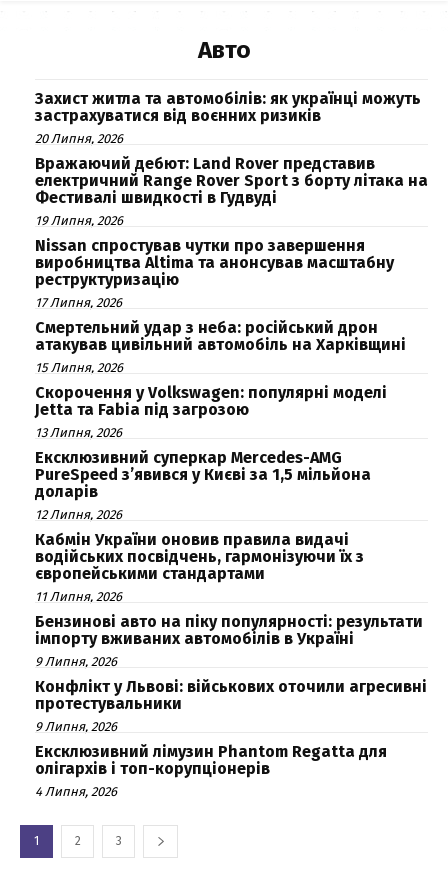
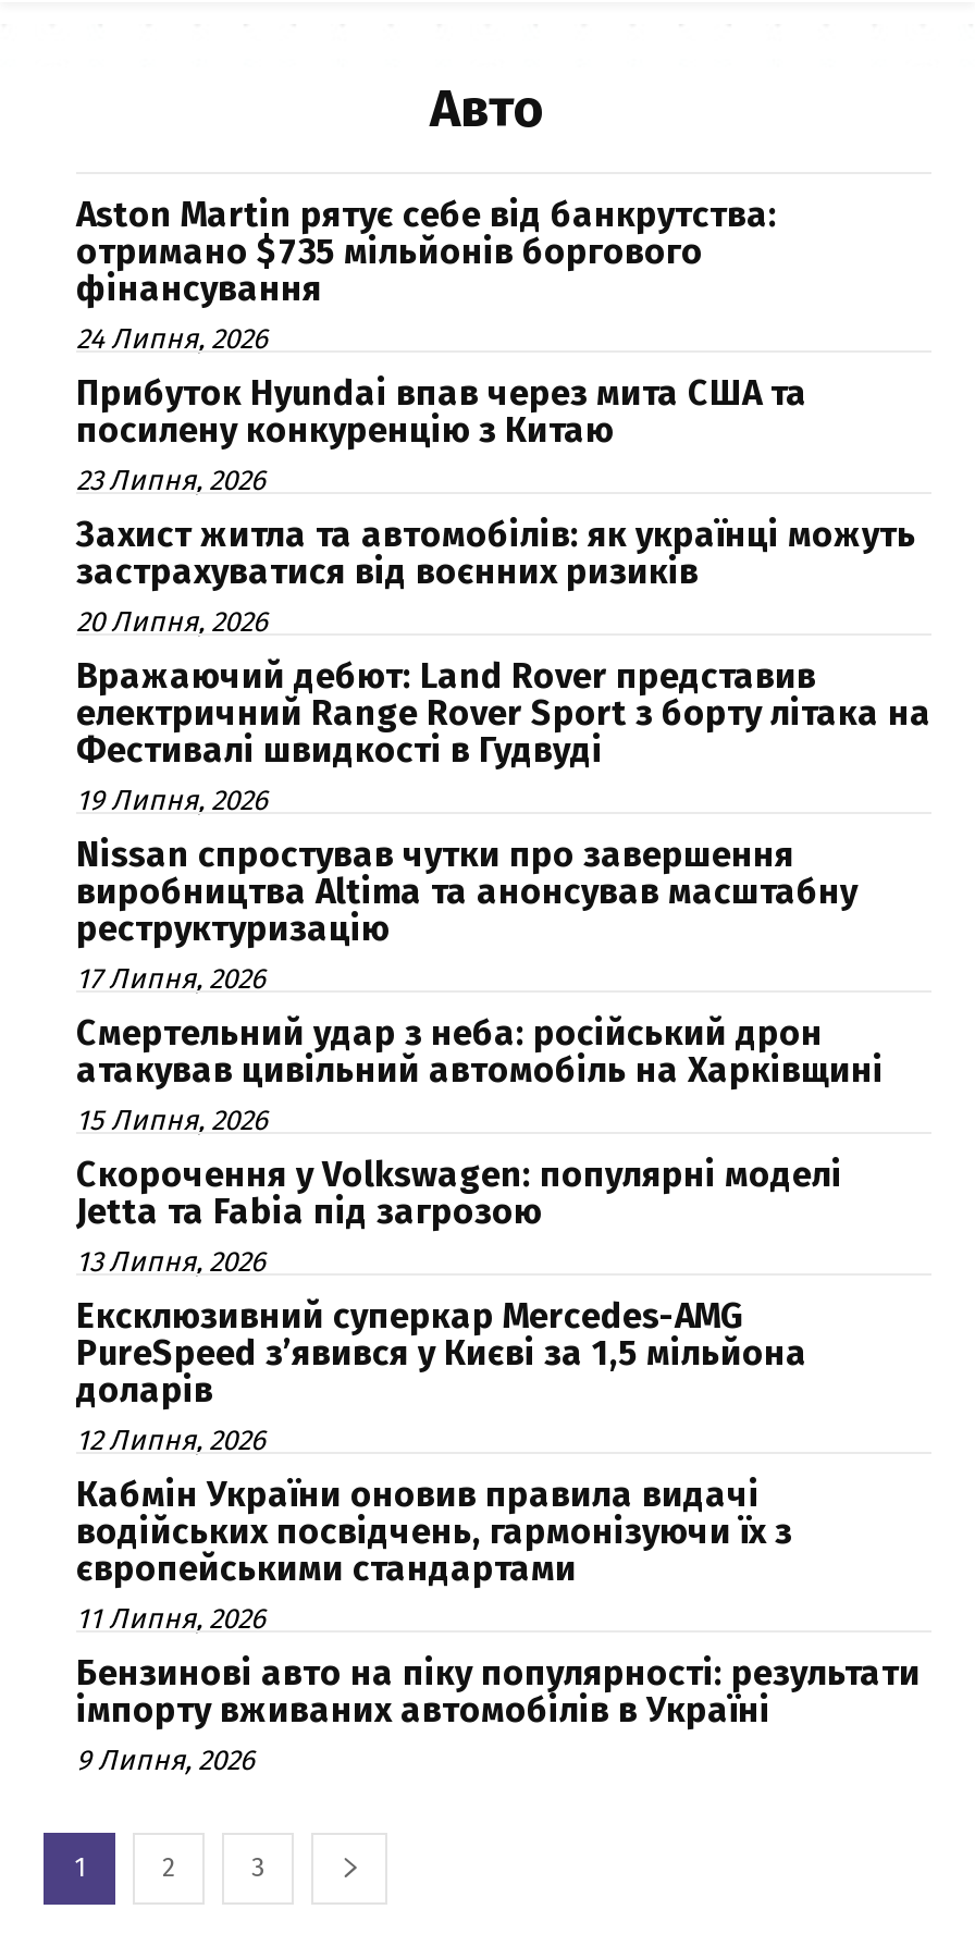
+ Aston Martin рятує себе від банкрутства:
+ отримано $735 мільйонів боргового
+ фінансування
+ 24 Липня, 2026
+ Прибуток Hyundai впав через мита США та
+ посилену конкуренцію з Китаю
+ 23 Липня, 2026

moved down: Захист житла та автомобілів: як українці можуть | застрахуватися від воєнних ризиків | 20 Липня, 2026 | ... | імпорту вживаних автомобілів в Україні | 9 Липня, 2026

- Конфлікт у Львові: військових оточили агресивні
- протестувальники
- 9 Липня, 2026
- Ексклюзивний лімузин Phantom Regatta для
- олігархів і топ-корупціонерів
- 4 Липня, 2026
